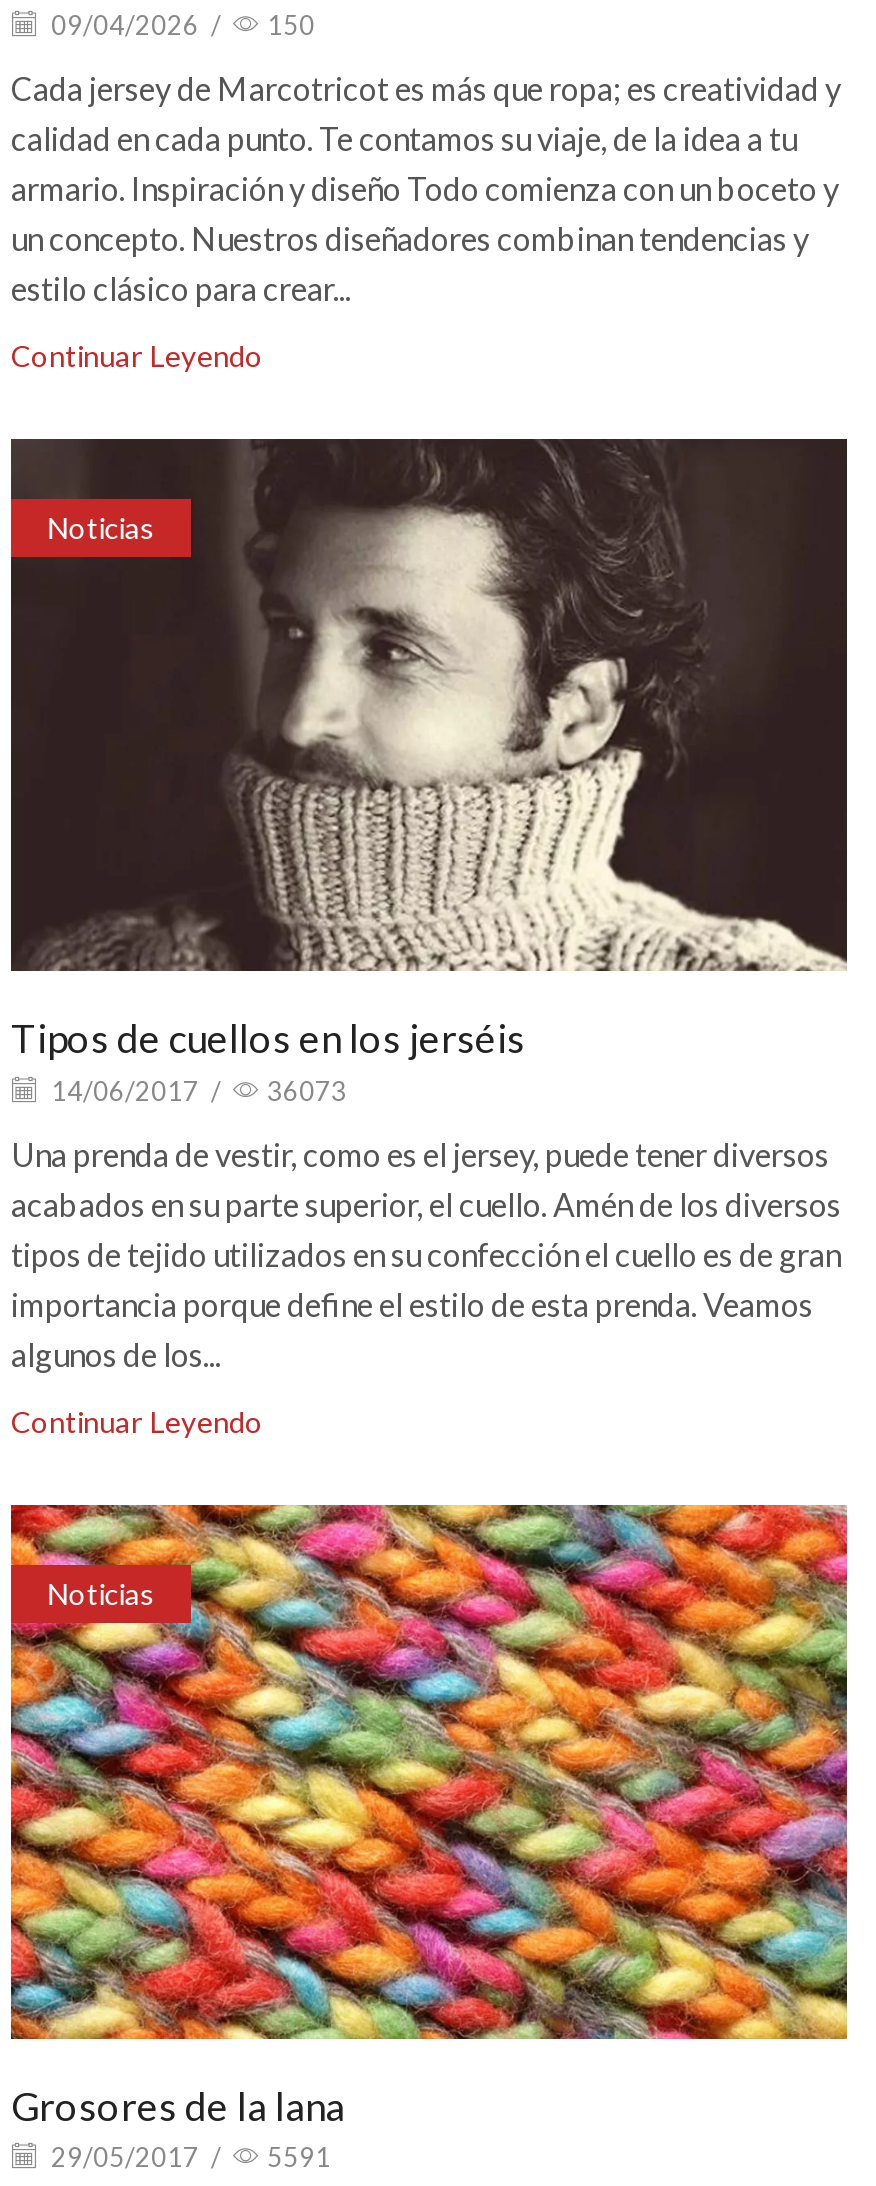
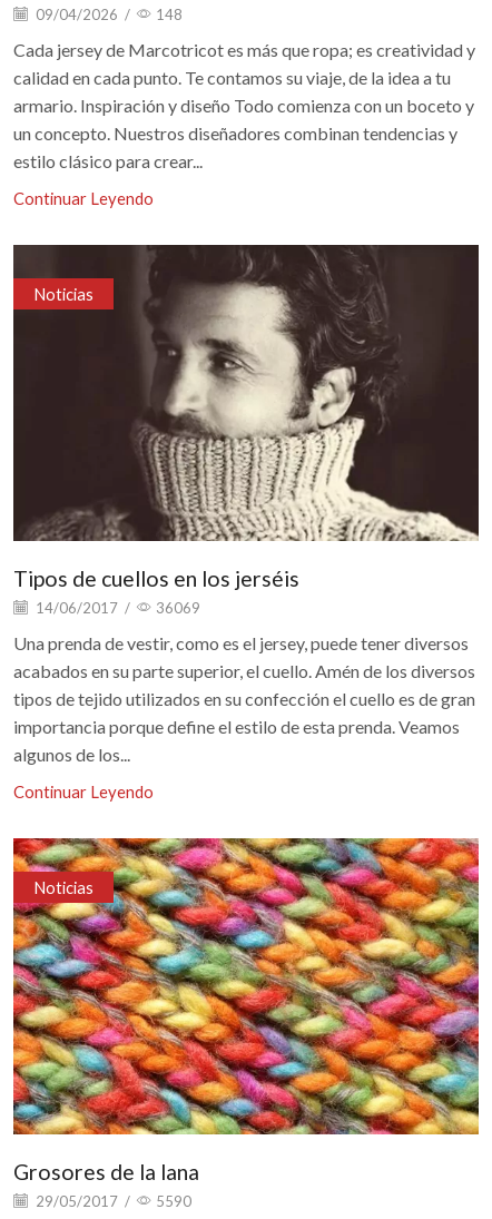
- 09/04/2026 / 150
+ 09/04/2026 / 148

- 14/06/2017 / 36073
+ 14/06/2017 / 36069

- 29/05/2017 / 5591
+ 29/05/2017 / 5590
